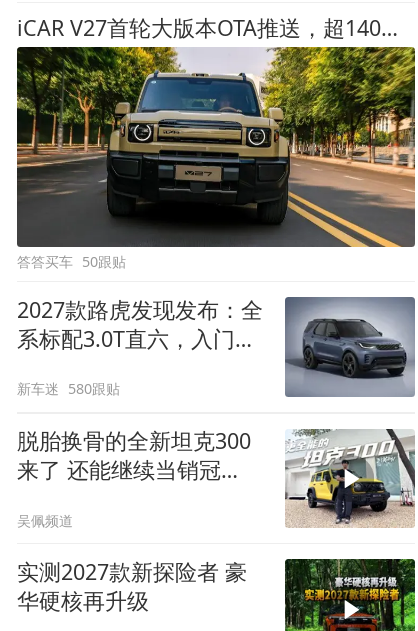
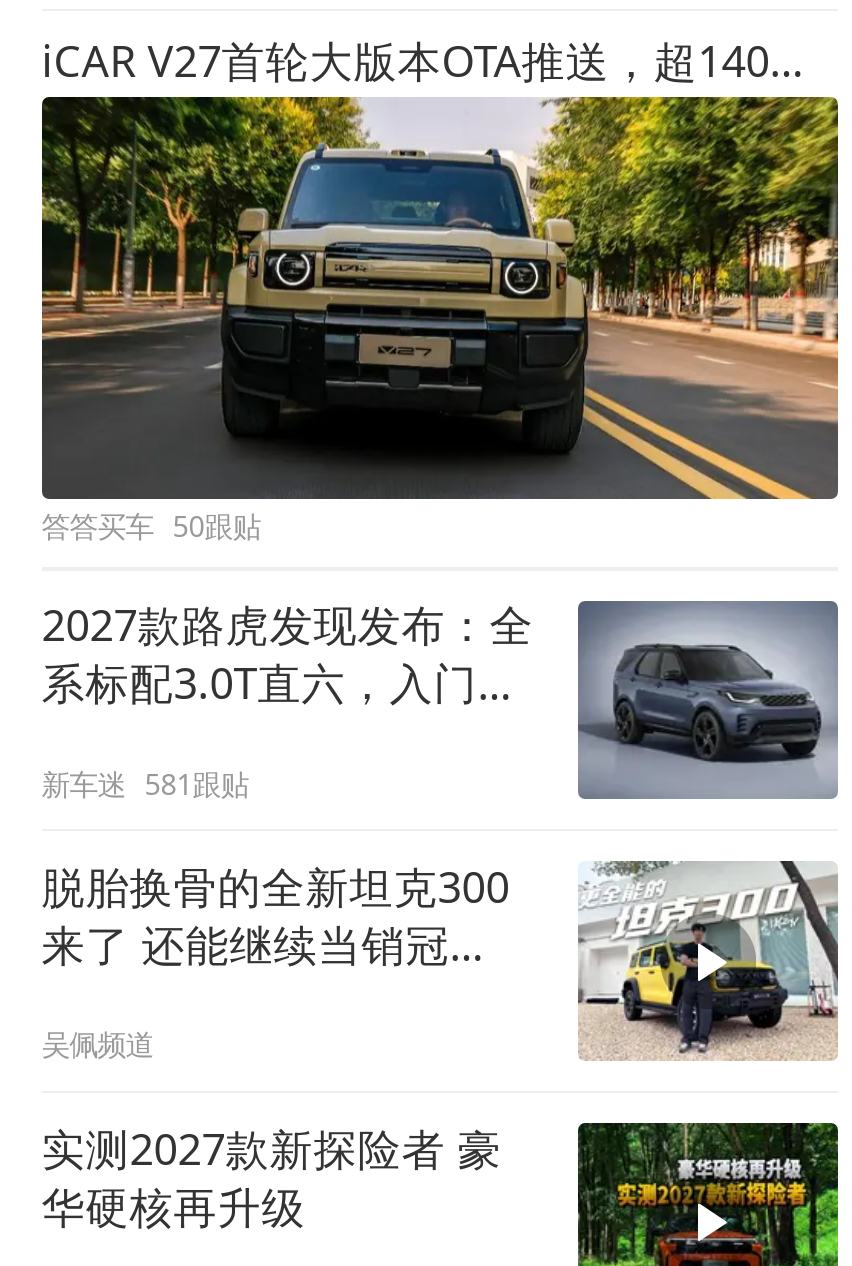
- 新车迷 580跟贴
+ 新车迷 581跟贴
